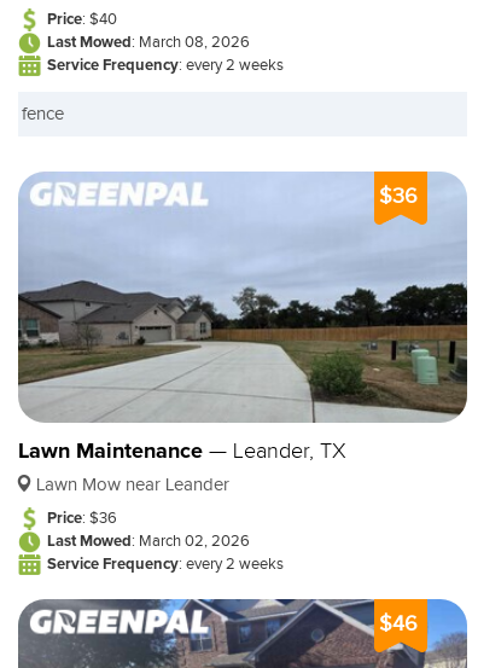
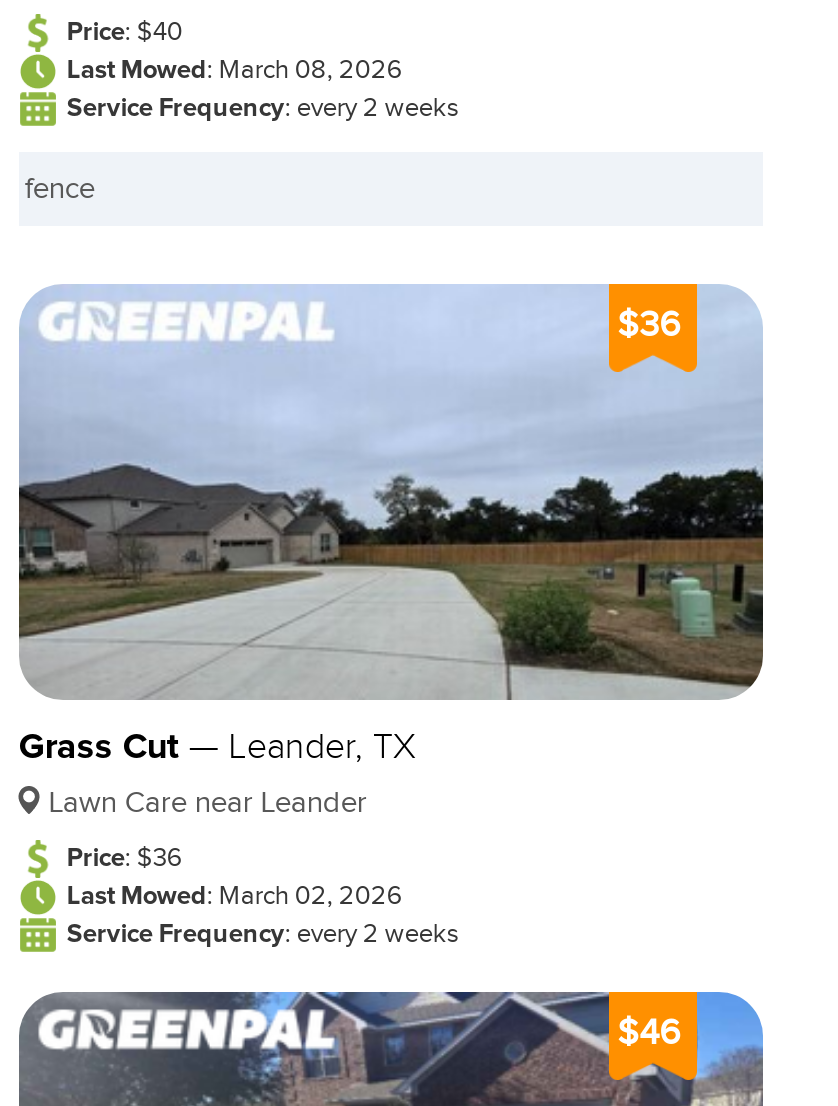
- Lawn Maintenance — Leander, TX
+ Grass Cut — Leander, TX

- Lawn Mow near Leander
+ Lawn Care near Leander
